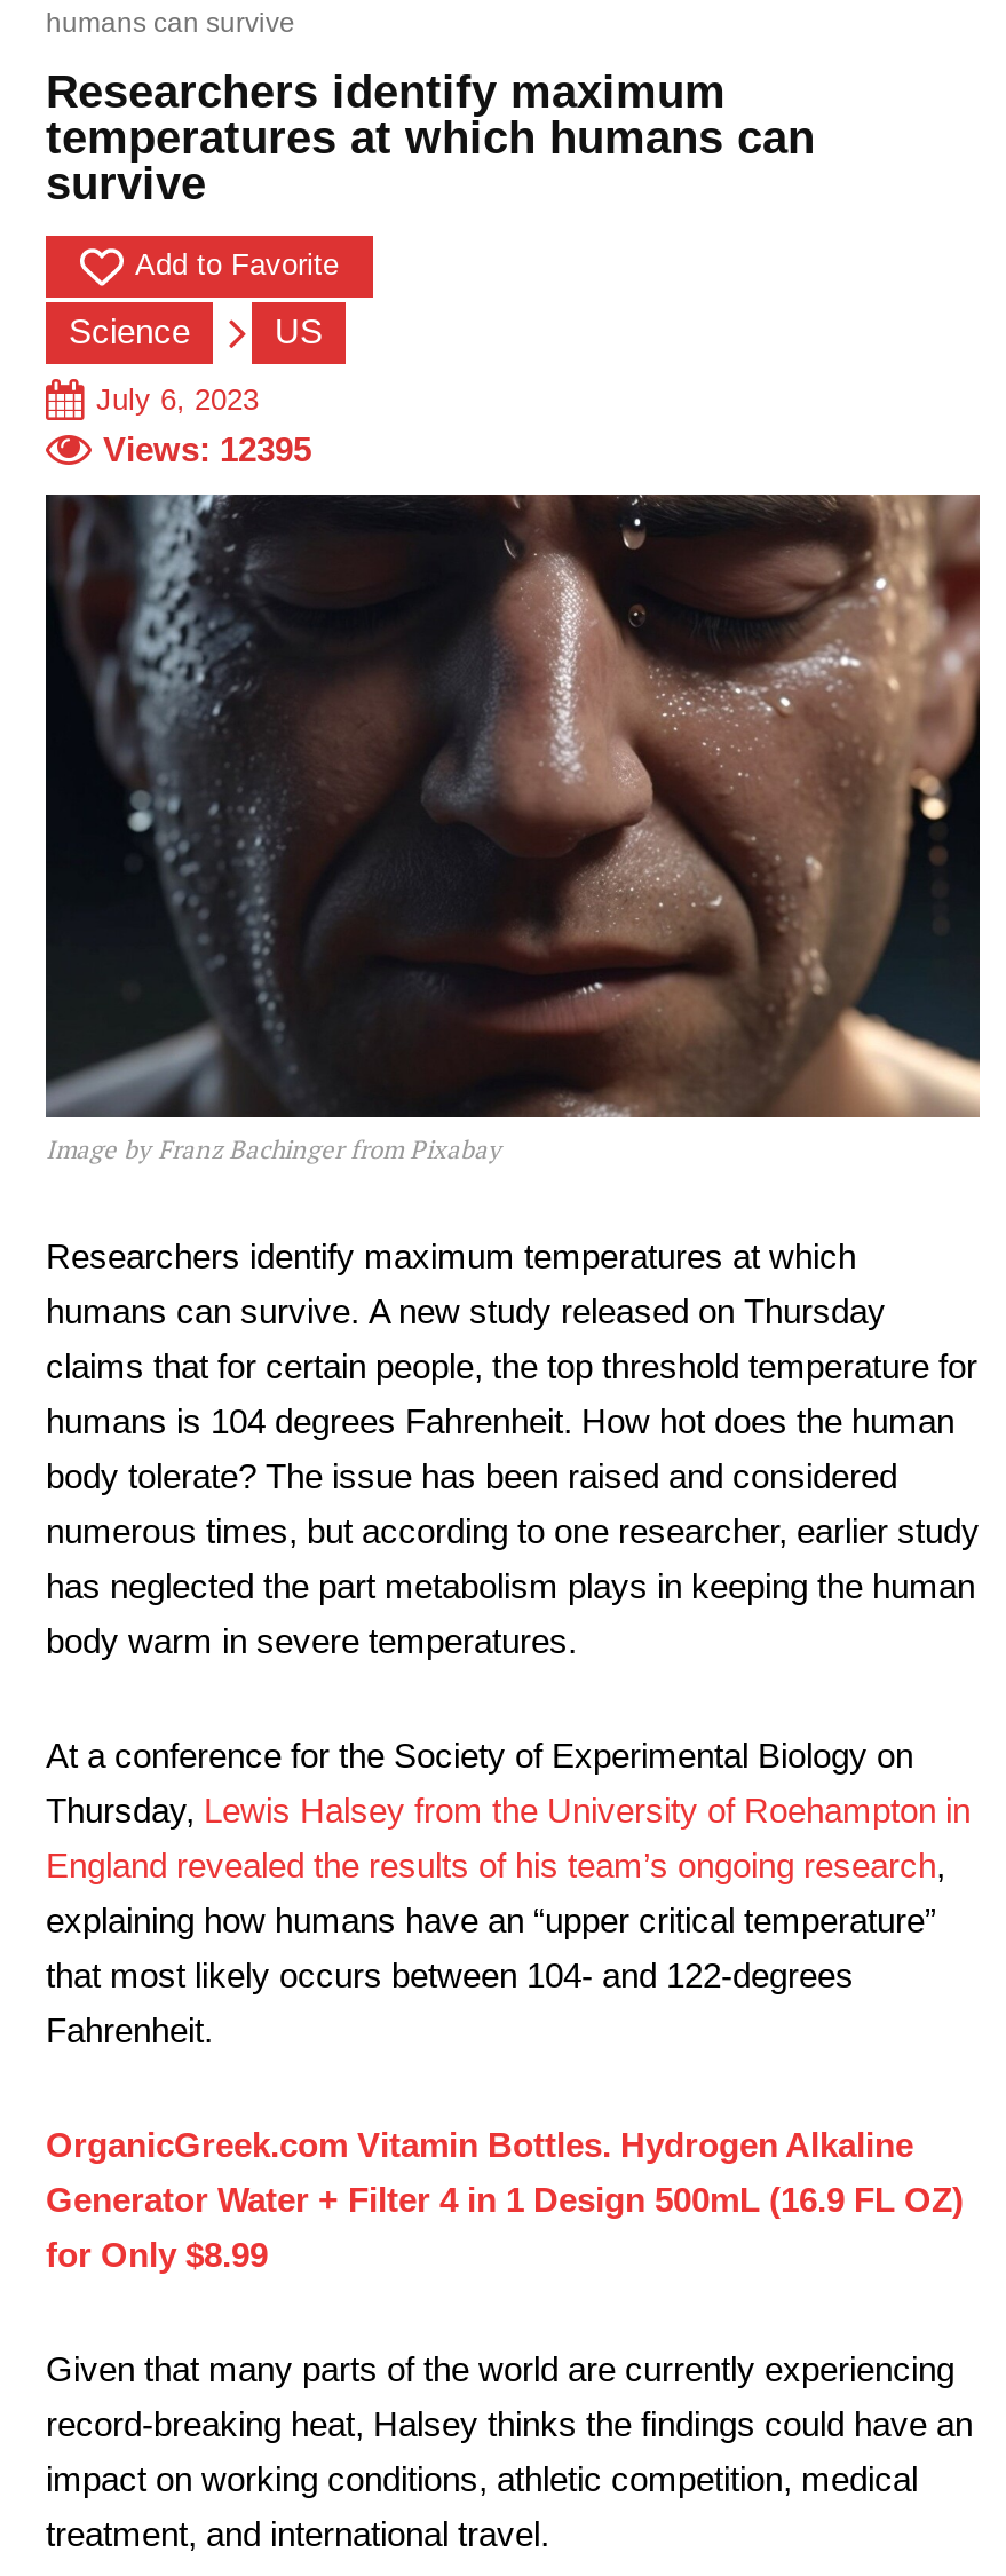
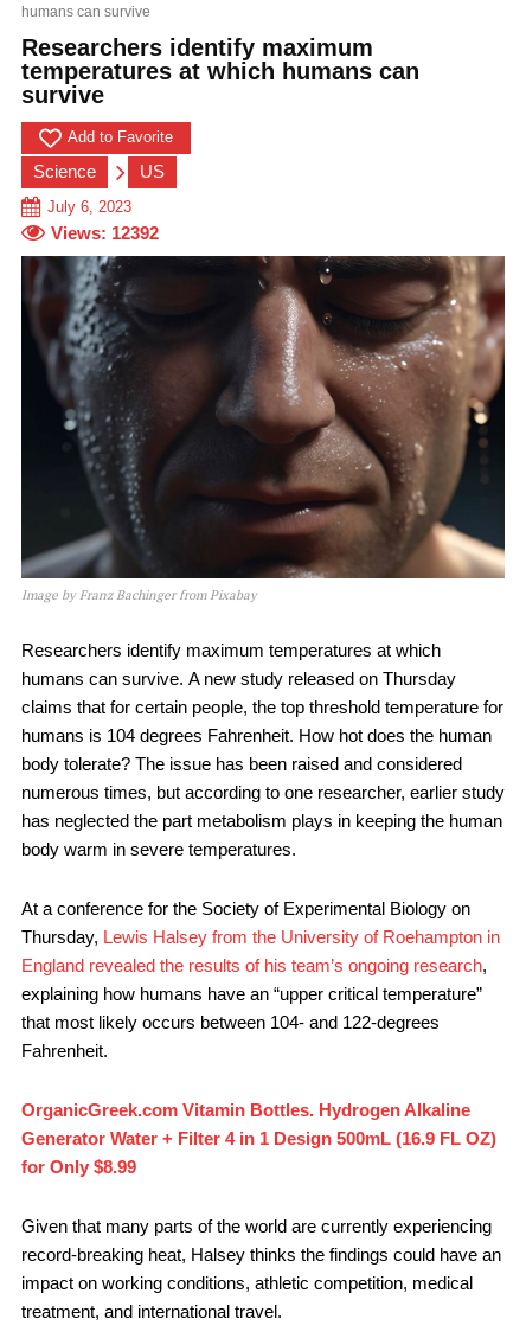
- Views: 12395
+ Views: 12392
